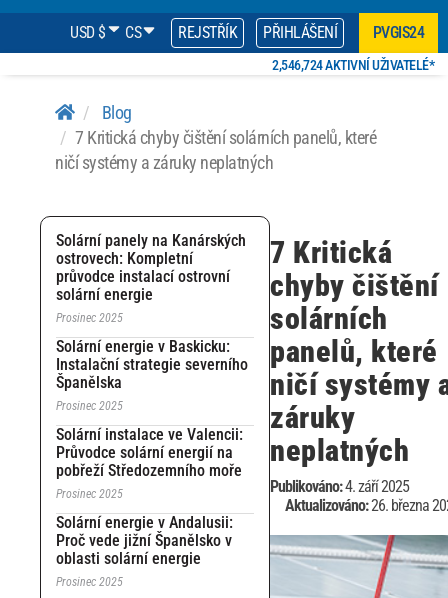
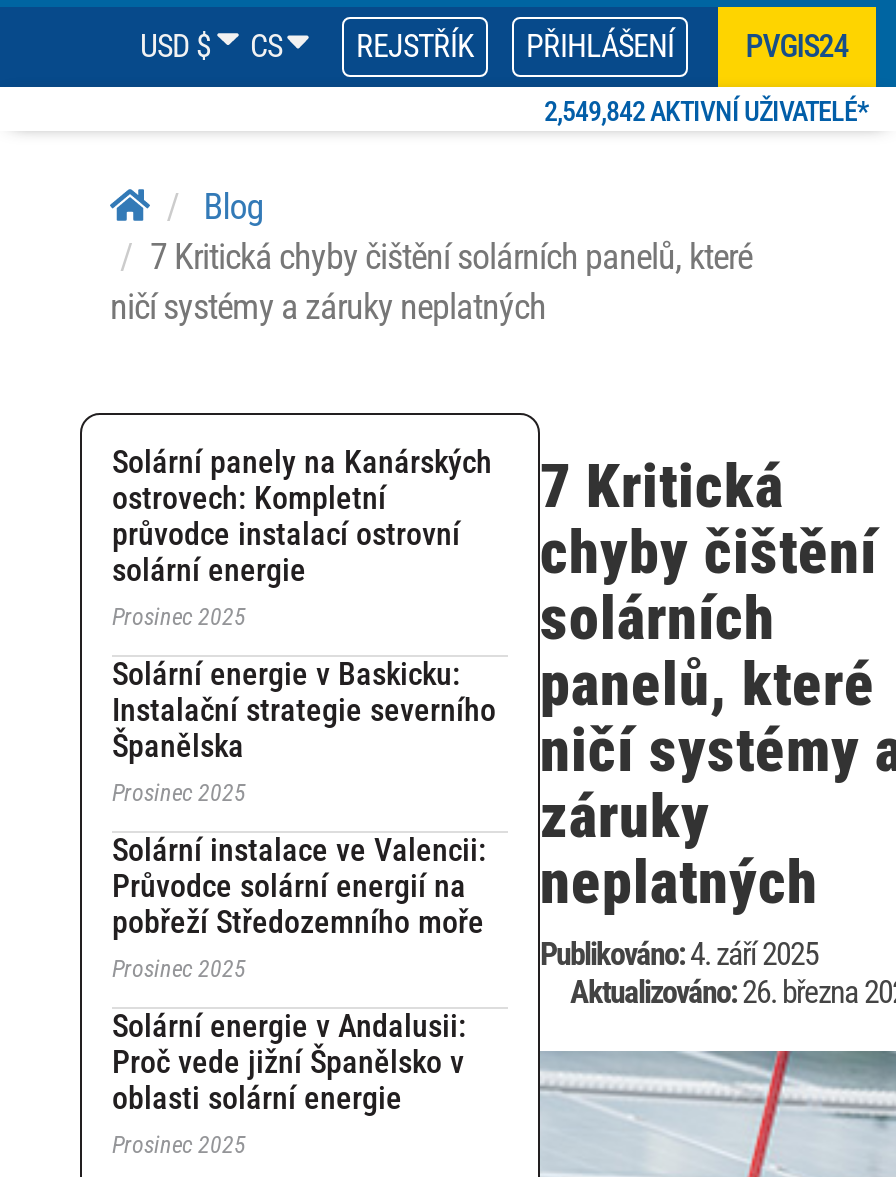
- 2,546,724 AKTIVNÍ UŽIVATELÉ*
+ 2,549,842 AKTIVNÍ UŽIVATELÉ*
